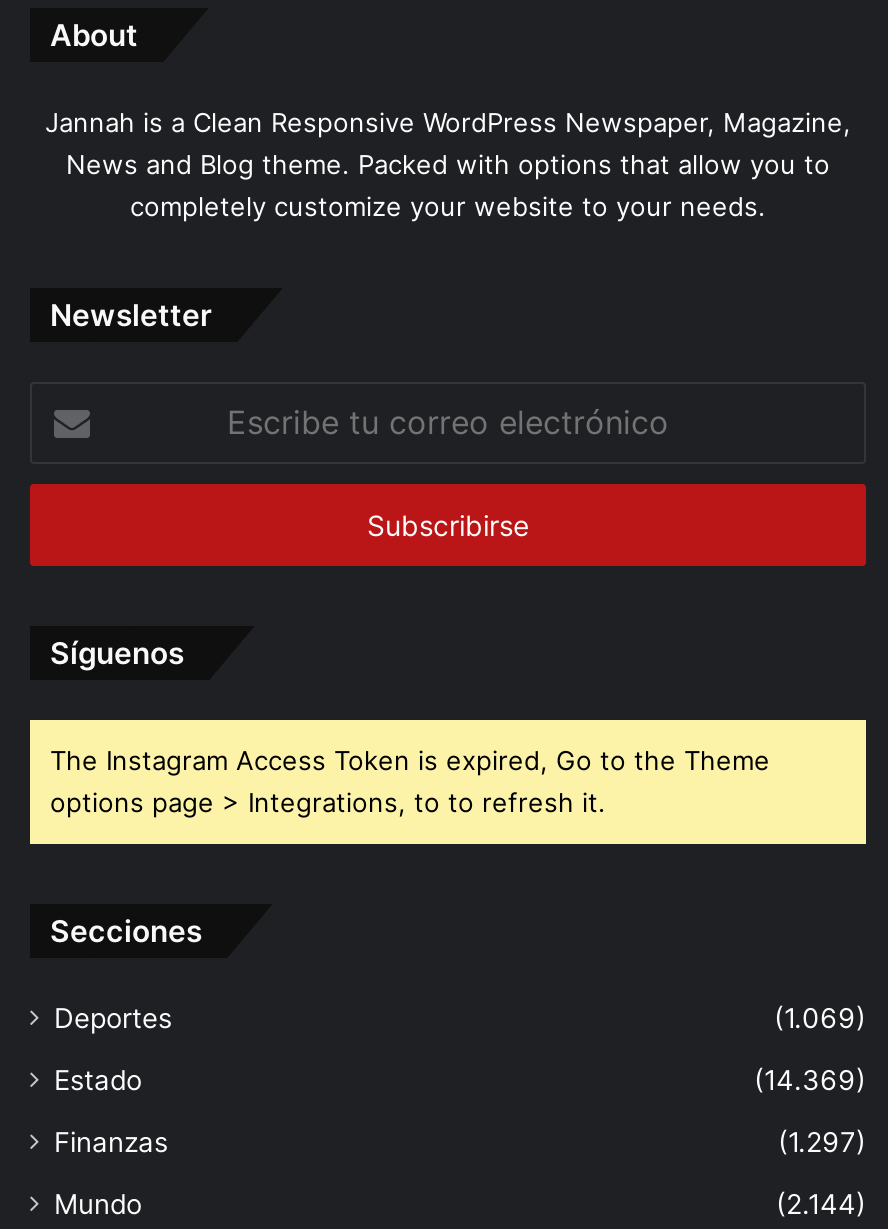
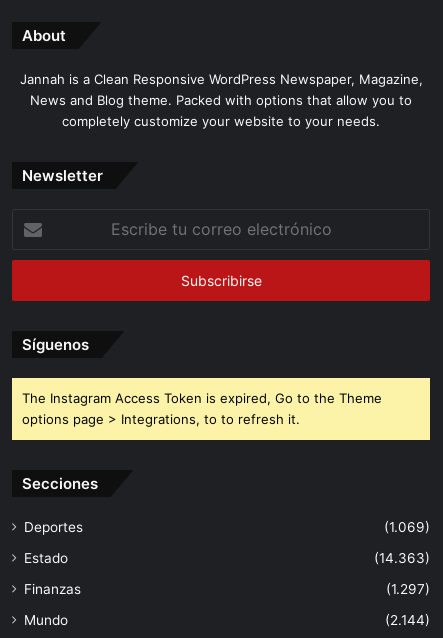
- (14.369)
+ (14.363)
